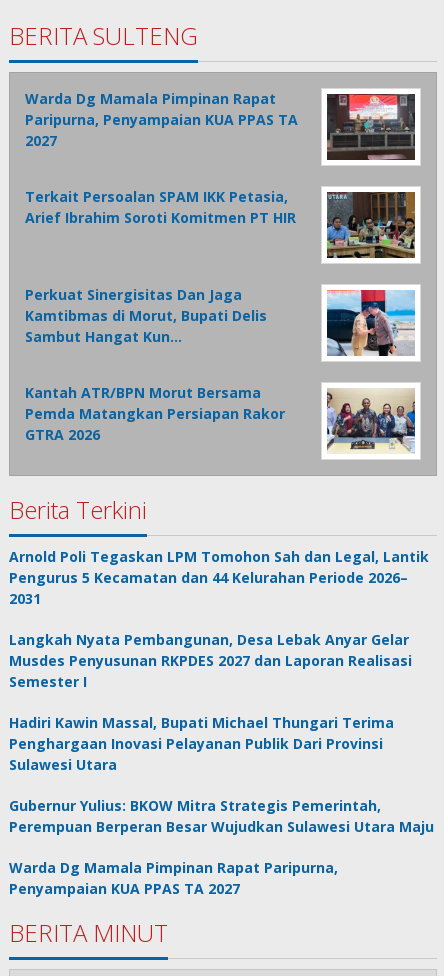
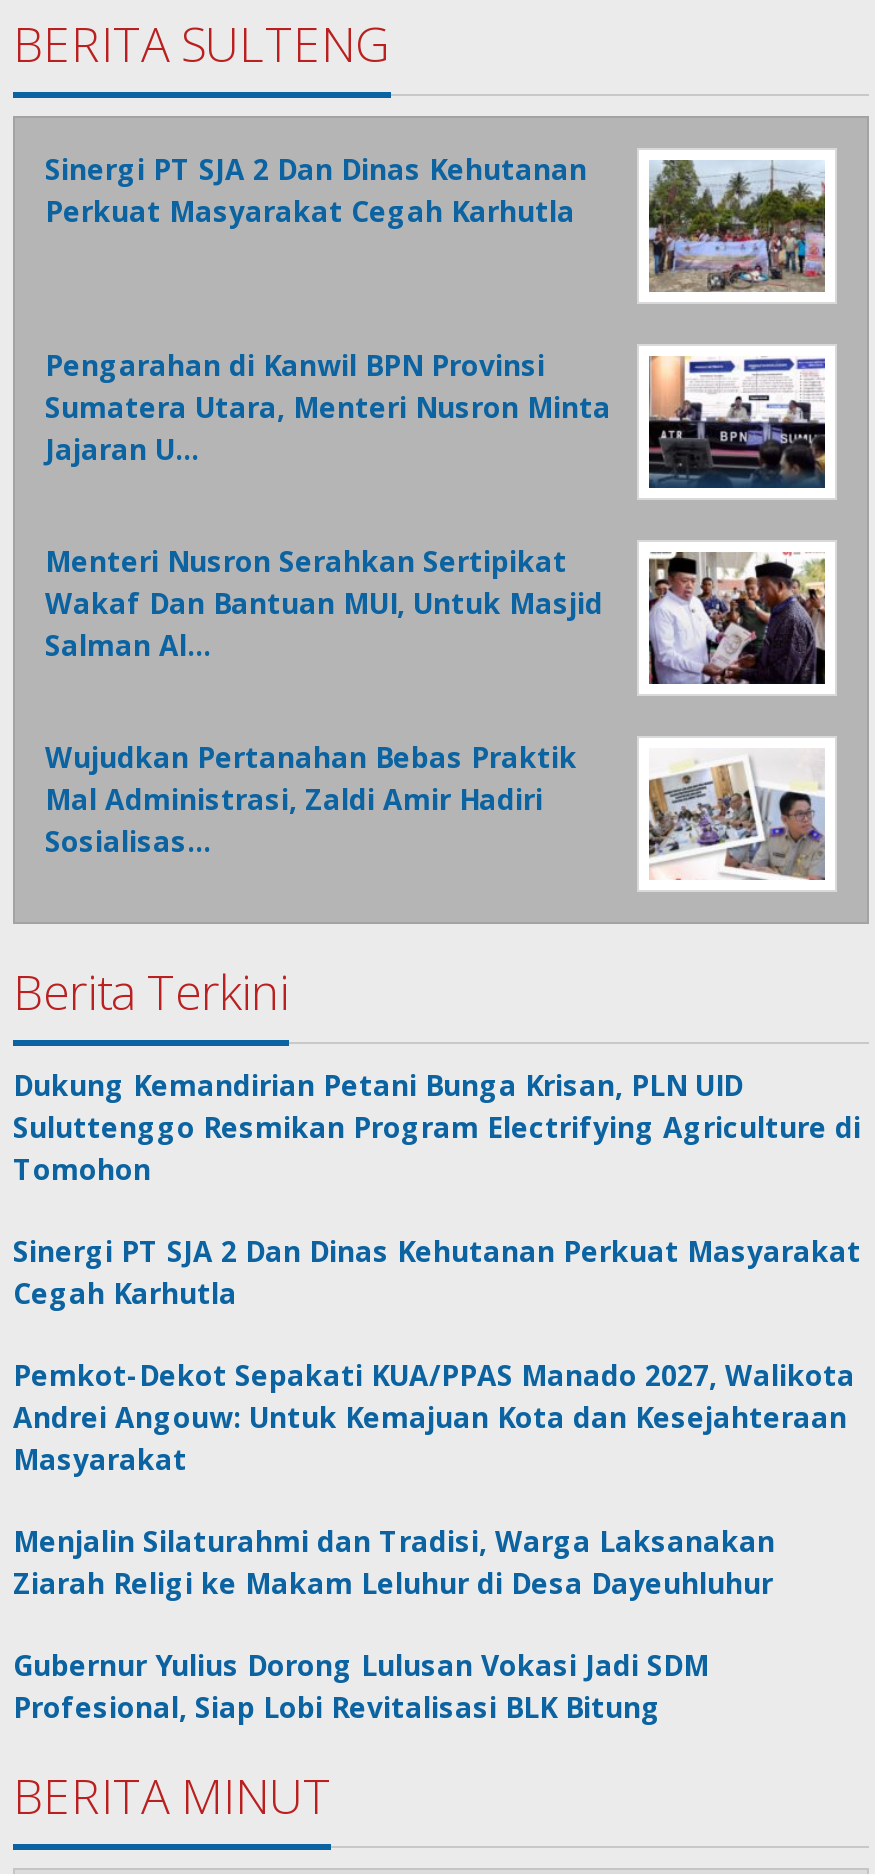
- [image]
- Warda Dg Mamala Pimpinan Rapat
- Paripurna, Penyampaian KUA PPAS TA
- 2027
+ [image]
+ Sinergi PT SJA 2 Dan Dinas Kehutanan
+ Perkuat Masyarakat Cegah Karhutla

- [image]
- Terkait Persoalan SPAM IKK Petasia,
- Arief Ibrahim Soroti Komitmen PT HIR
+ [image]
+ Pengarahan di Kanwil BPN Provinsi
+ Sumatera Utara, Menteri Nusron Minta
+ Jajaran U…

- Perkuat Sinergisitas Dan Jaga
- Kamtibmas di Morut, Bupati Delis
- Sambut Hangat Kun…
+ Menteri Nusron Serahkan Sertipikat
+ Wakaf Dan Bantuan MUI, Untuk Masjid
+ Salman Al…

- [image]
+ [image]

- Kantah ATR/BPN Morut Bersama
- Pemda Matangkan Persiapan Rakor
- GTRA 2026
+ Wujudkan Pertanahan Bebas Praktik
+ Mal Administrasi, Zaldi Amir Hadiri
+ Sosialisas…

- [image]
+ [image]

- Arnold Poli Tegaskan LPM Tomohon Sah dan Legal, Lantik
- Pengurus 5 Kecamatan dan 44 Kelurahan Periode 2026–
- 2031
+ Dukung Kemandirian Petani Bunga Krisan, PLN UID
+ Suluttenggo Resmikan Program Electrifying Agriculture di
+ Tomohon

- Langkah Nyata Pembangunan, Desa Lebak Anyar Gelar
- Musdes Penyusunan RKPDES 2027 dan Laporan Realisasi
- Semester I
+ Sinergi PT SJA 2 Dan Dinas Kehutanan Perkuat Masyarakat
+ Cegah Karhutla

- Hadiri Kawin Massal, Bupati Michael Thungari Terima
- Penghargaan Inovasi Pelayanan Publik Dari Provinsi
- Sulawesi Utara
+ Pemkot-Dekot Sepakati KUA/PPAS Manado 2027, Walikota
+ Andrei Angouw: Untuk Kemajuan Kota dan Kesejahteraan
+ Masyarakat

- Gubernur Yulius: BKOW Mitra Strategis Pemerintah,
- Perempuan Berperan Besar Wujudkan Sulawesi Utara Maju
+ Menjalin Silaturahmi dan Tradisi, Warga Laksanakan
+ Ziarah Religi ke Makam Leluhur di Desa Dayeuhluhur

- Warda Dg Mamala Pimpinan Rapat Paripurna,
- Penyampaian KUA PPAS TA 2027
+ Gubernur Yulius Dorong Lulusan Vokasi Jadi SDM
+ Profesional, Siap Lobi Revitalisasi BLK Bitung
